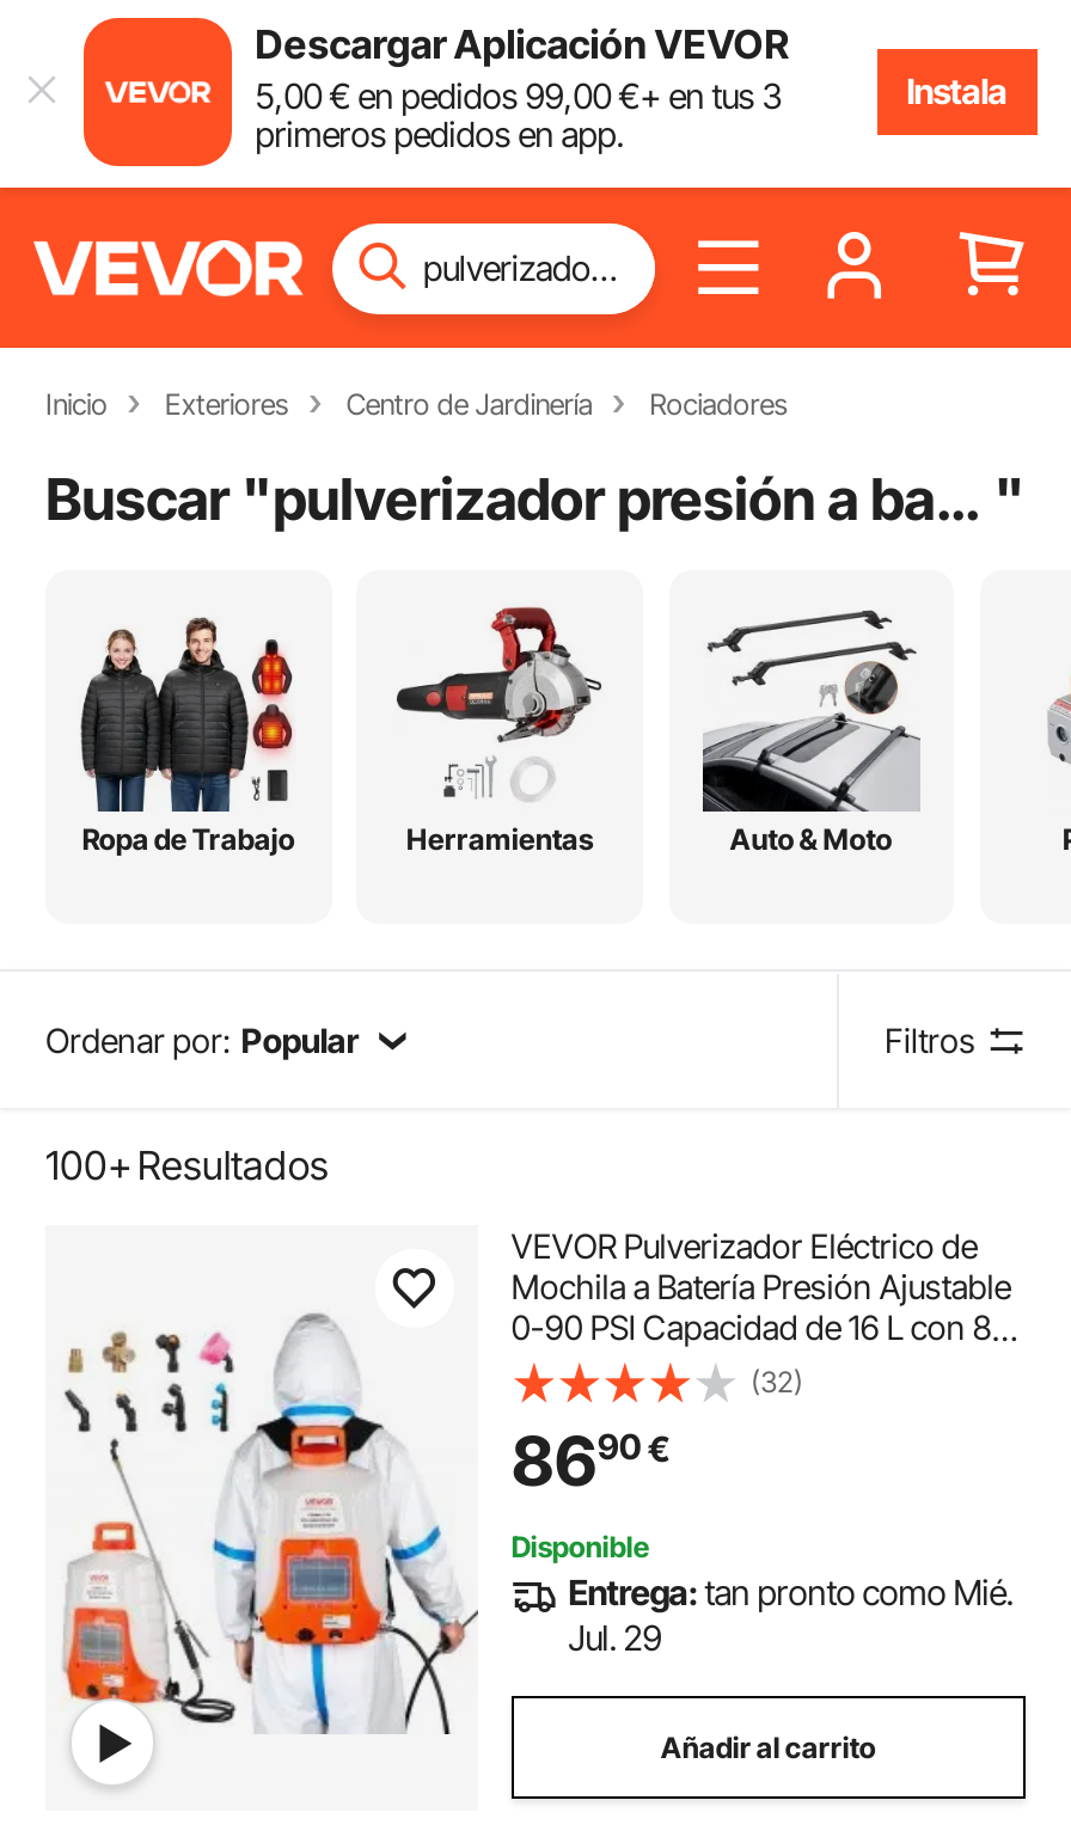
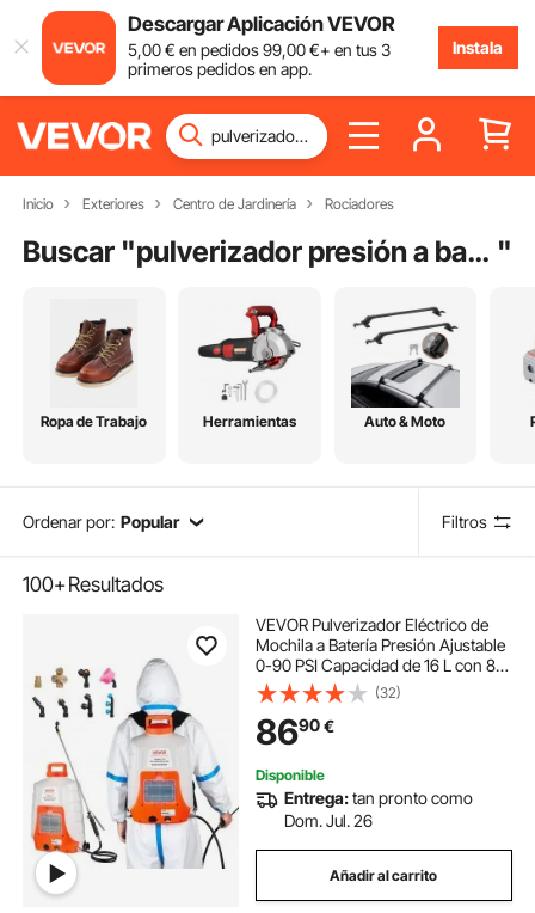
- [image]
+ [image]

- Entrega: tan pronto como Mié.
- Jul. 29
+ Entrega: tan pronto como
+ Dom. Jul. 26
